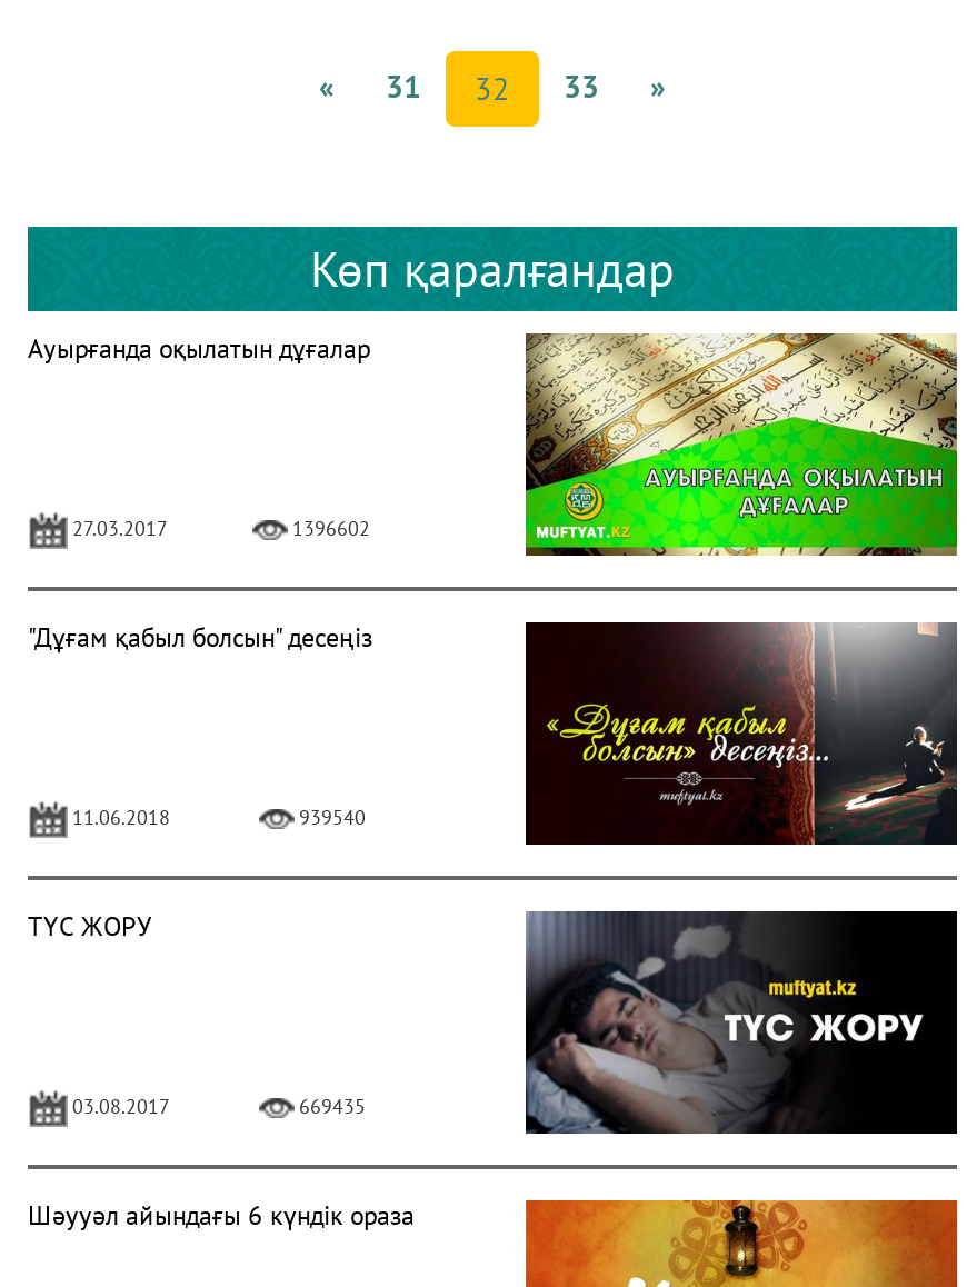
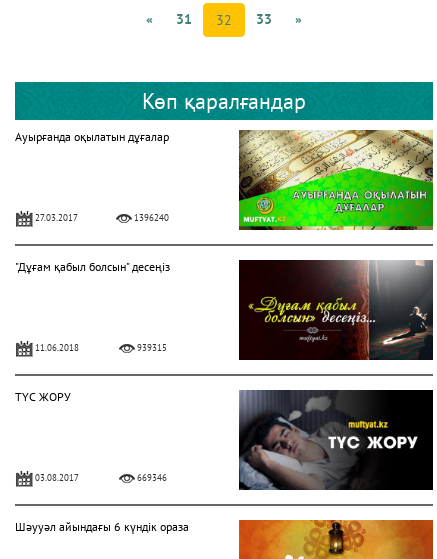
- 1396602
+ 1396240

- 939540
+ 939315

- 669435
+ 669346
